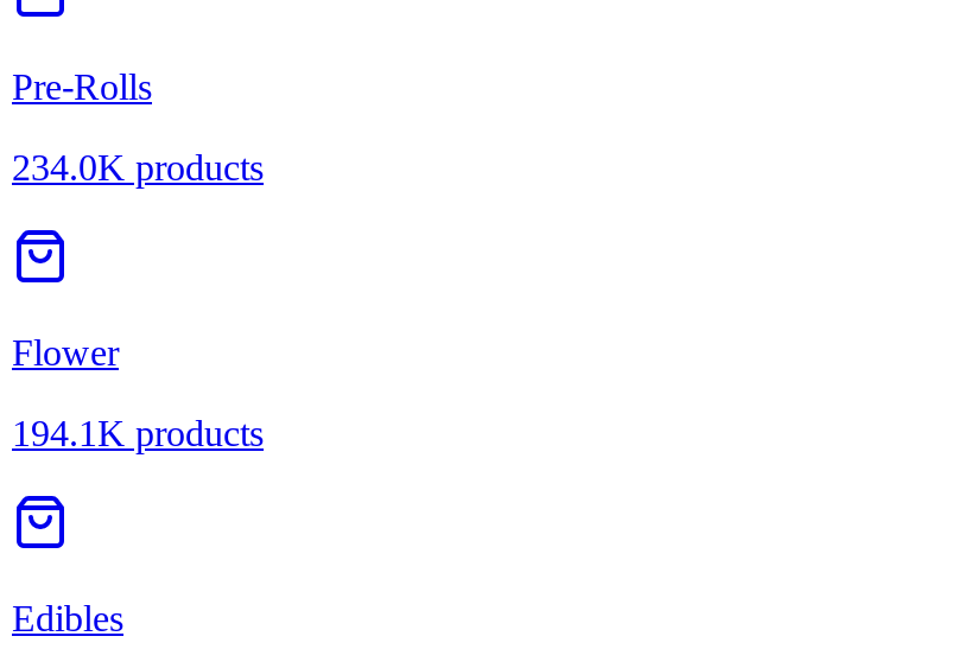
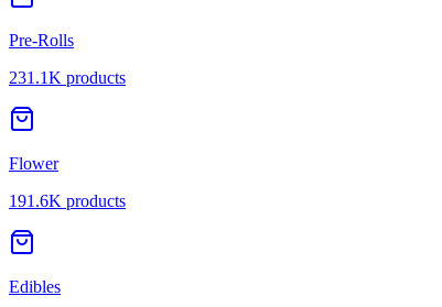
- 234.0K products
+ 231.1K products

- 194.1K products
+ 191.6K products
